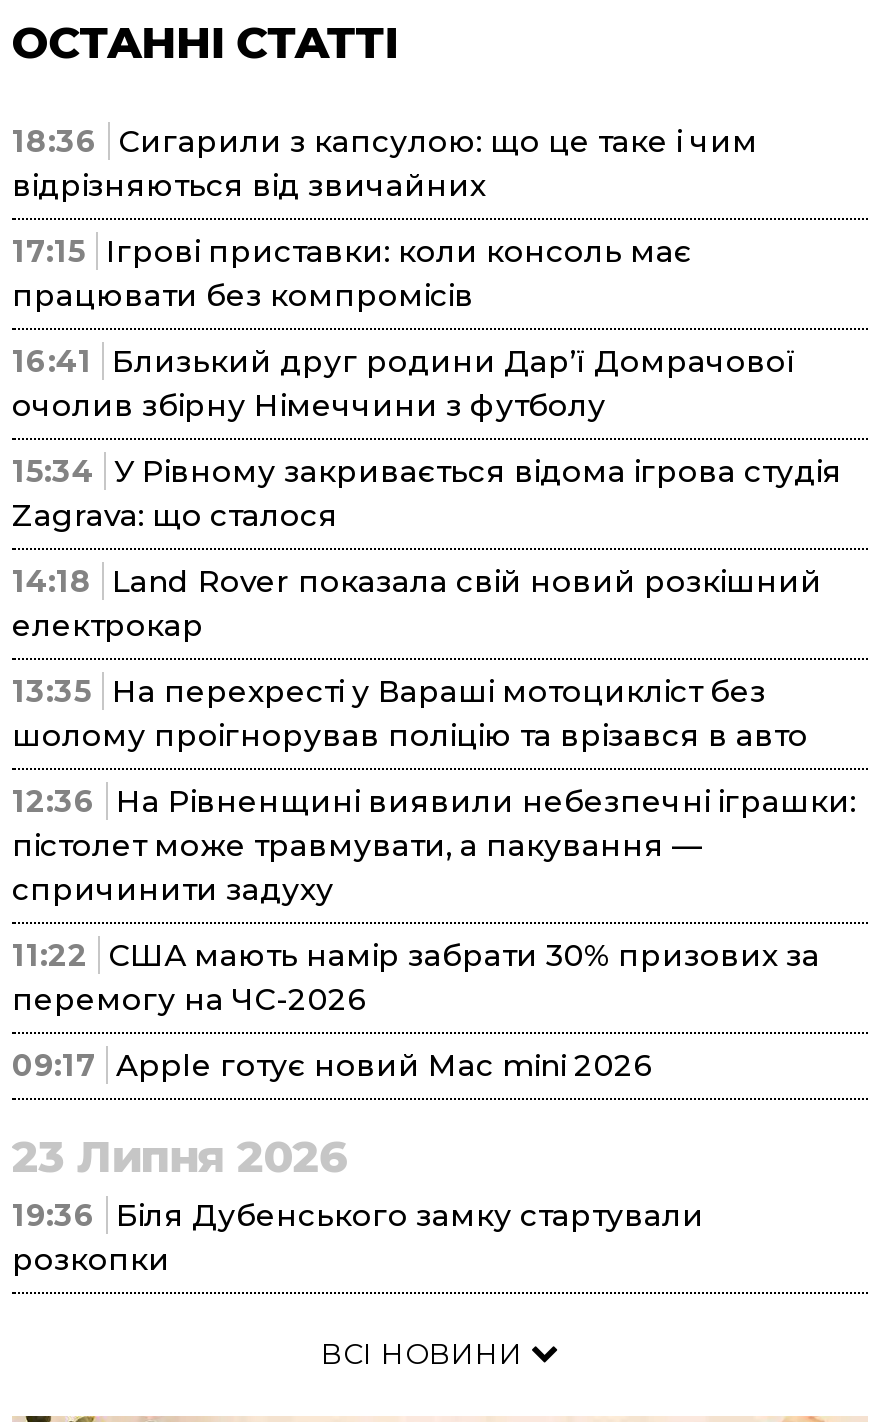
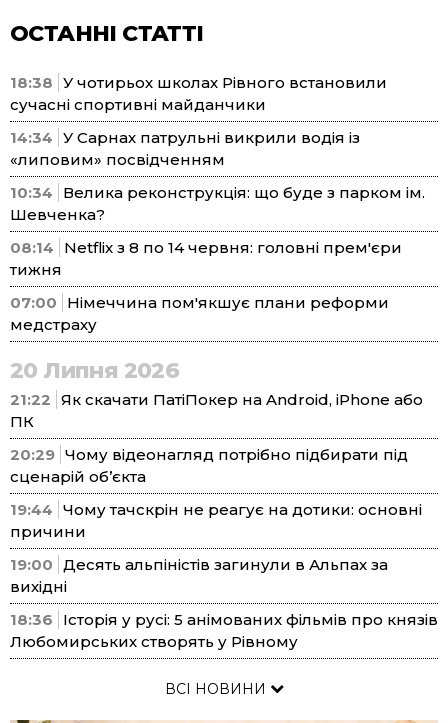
- 18:36 Сигарили з капсулою: що це таке і чим
- відрізняються від звичайних
+ 18:38 У чотирьох школах Рівного встановили
+ сучасні спортивні майданчики

- 17:15 Ігрові приставки: коли консоль має
- працювати без компромісів
+ 14:34 У Сарнах патрульні викрили водія із
+ «липовим» посвідченням

- 16:41 Близький друг родини Дар’ї Домрачової
- очолив збірну Німеччини з футболу
+ 10:34 Велика реконструкція: що буде з парком ім.
+ Шевченка?

- 15:34 У Рівному закривається відома ігрова студія
- Zagrava: що сталося
+ 08:14 Netflix з 8 по 14 червня: головні прем'єри
+ тижня

- 14:18 Land Rover показала свій новий розкішний
- електрокар
+ 07:00 Німеччина пом'якшує плани реформи
+ медстраху

- 13:35 На перехресті у Вараші мотоцикліст без
- шолому проігнорував поліцію та врізався в авто
+ 20 Липня 2026
+ 21:22 Як скачати ПатіПокер на Android, iPhone або
+ ПК

- 12:36 На Рівненщині виявили небезпечні іграшки:
- пістолет може травмувати, а пакування —
- спричинити задуху
+ 20:29 Чому відеонагляд потрібно підбирати під
+ сценарій об’єкта

- 11:22 США мають намір забрати 30% призових за
- перемогу на ЧС-2026
+ 19:44 Чому тачскрін не реагує на дотики: основні
+ причини

- 09:17 Apple готує новий Mac mini 2026
+ 19:00 Десять альпіністів загинули в Альпах за
+ вихідні

- 23 Липня 2026
- 19:36 Біля Дубенського замку стартували
- розкопки
+ 18:36 Історія у русі: 5 анімованих фільмів про князів
+ Любомирських створять у Рівному
